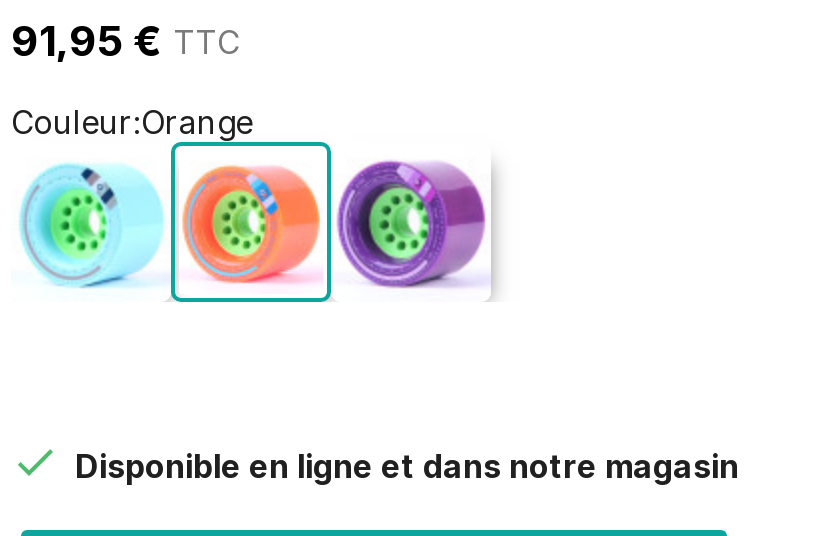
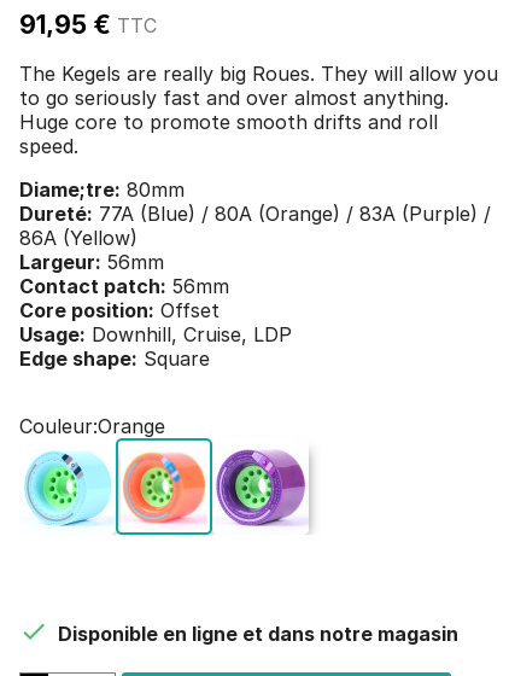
+ The Kegels are really big Roues. They will allow you
+ to go seriously fast and over almost anything.
+ Huge core to promote smooth drifts and roll
+ speed.
+ Diame;tre: 80mm
+ Dureté: 77A (Blue) / 80A (Orange) / 83A (Purple) /
+ 86A (Yellow)
+ Largeur: 56mm
+ Contact patch: 56mm
+ Core position: Offset
+ Usage: Downhill, Cruise, LDP
+ Edge shape: Square
